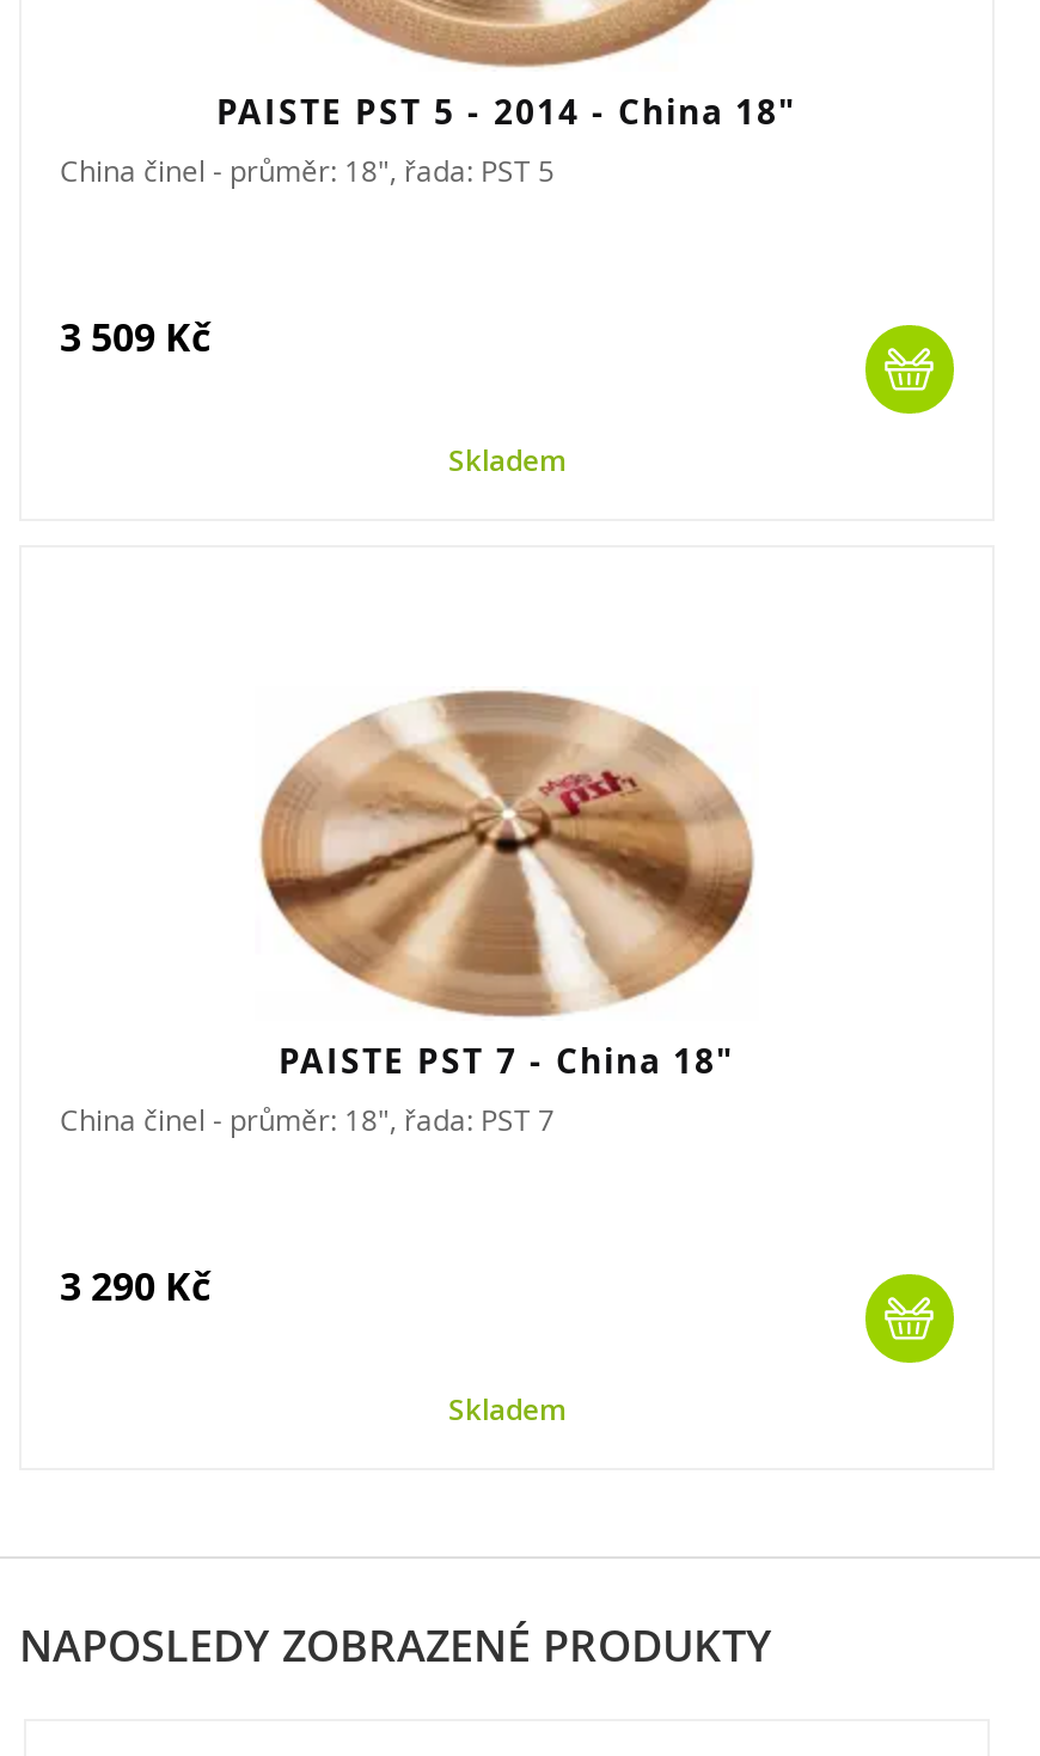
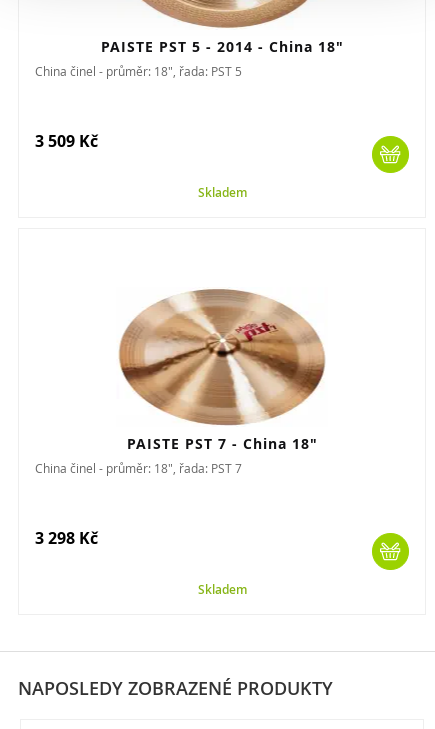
- 3 290 Kč
+ 3 298 Kč
